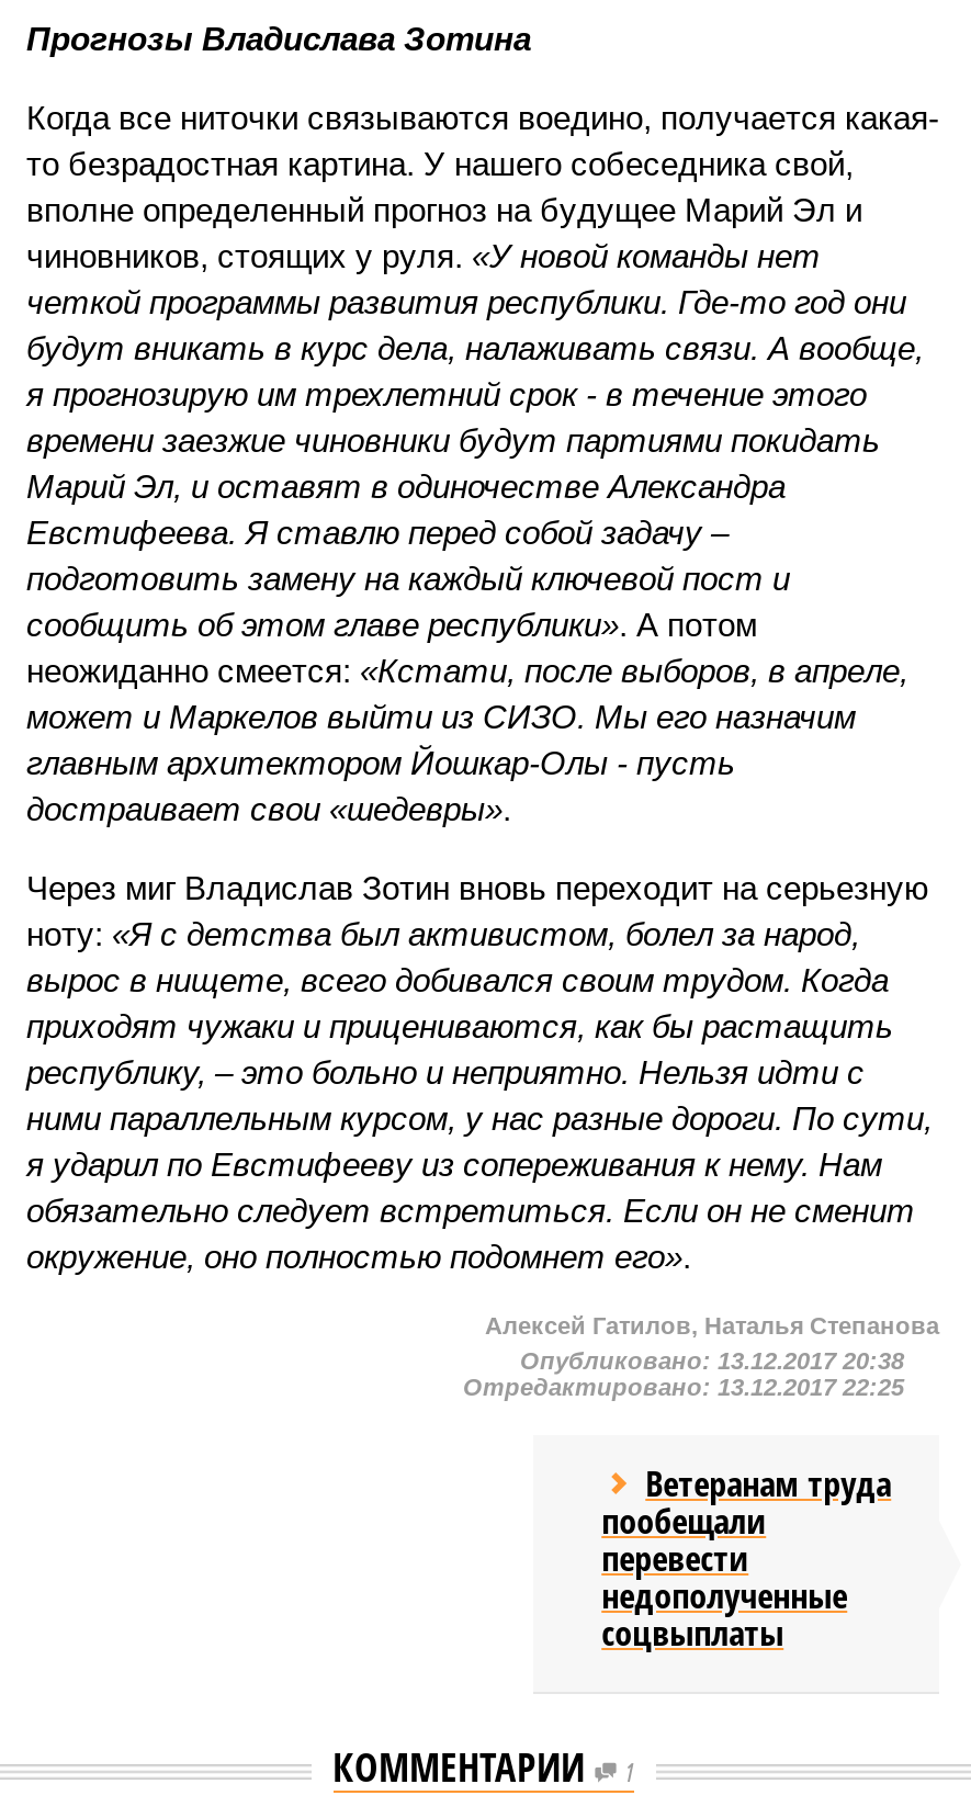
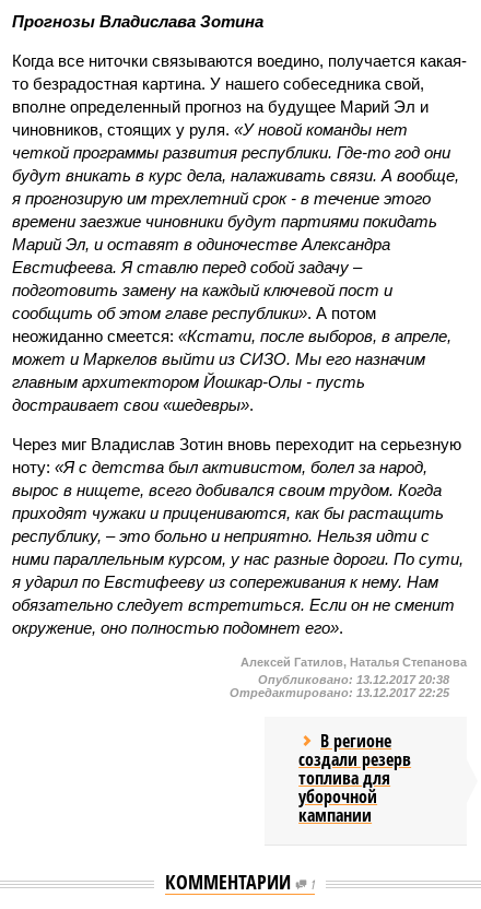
- Ветеранам труда
- пообещали
- перевести
- недополученные
- соцвыплаты
+ В регионе
+ создали резерв
+ топлива для
+ уборочной
+ кампании
